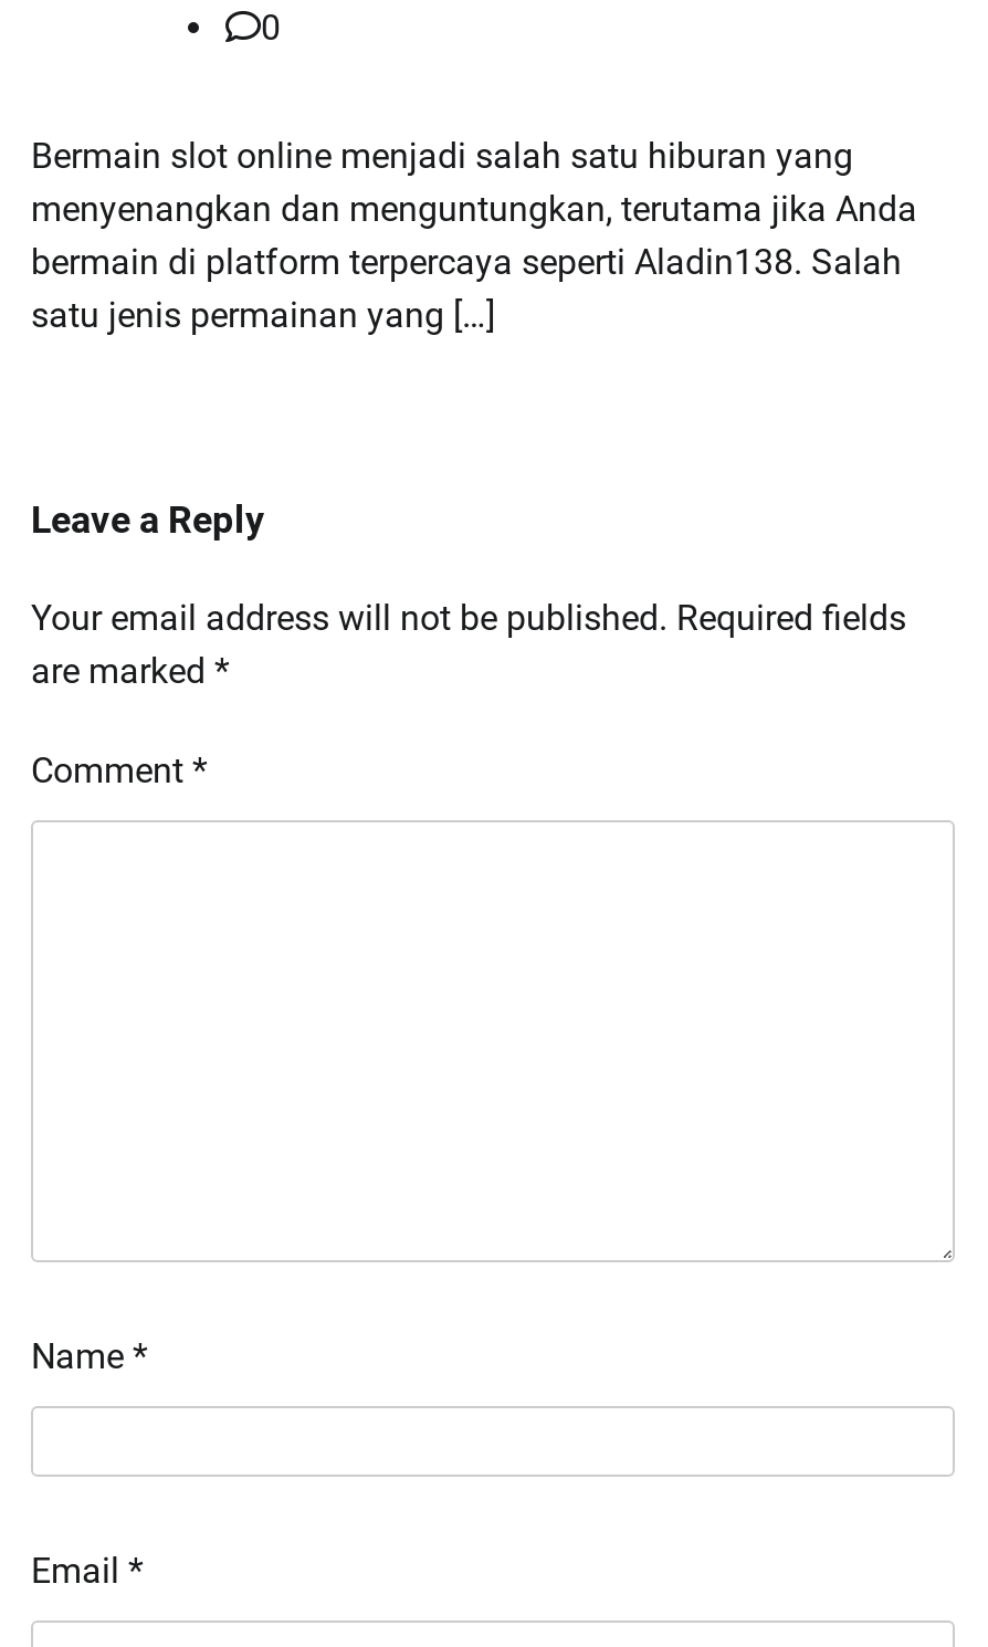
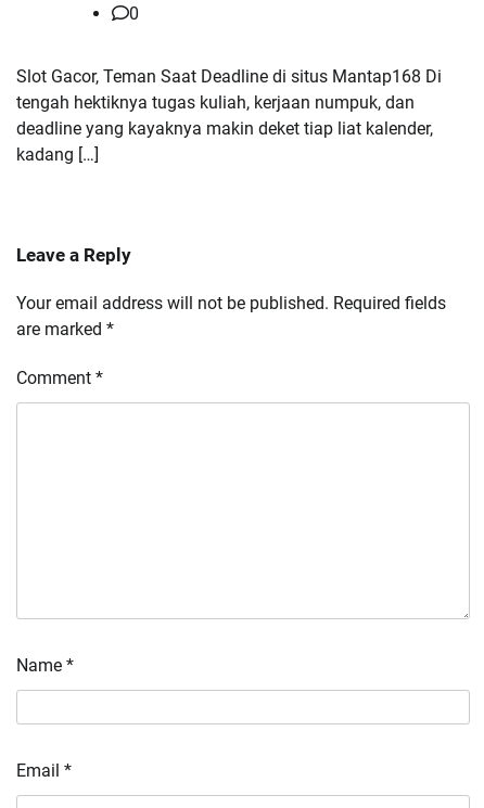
- Bermain slot online menjadi salah satu hiburan yang
- menyenangkan dan menguntungkan, terutama jika Anda
- bermain di platform terpercaya seperti Aladin138. Salah
- satu jenis permainan yang […]
+ Slot Gacor, Teman Saat Deadline di situs Mantap168 Di
+ tengah hektiknya tugas kuliah, kerjaan numpuk, dan
+ deadline yang kayaknya makin deket tiap liat kalender,
+ kadang […]
